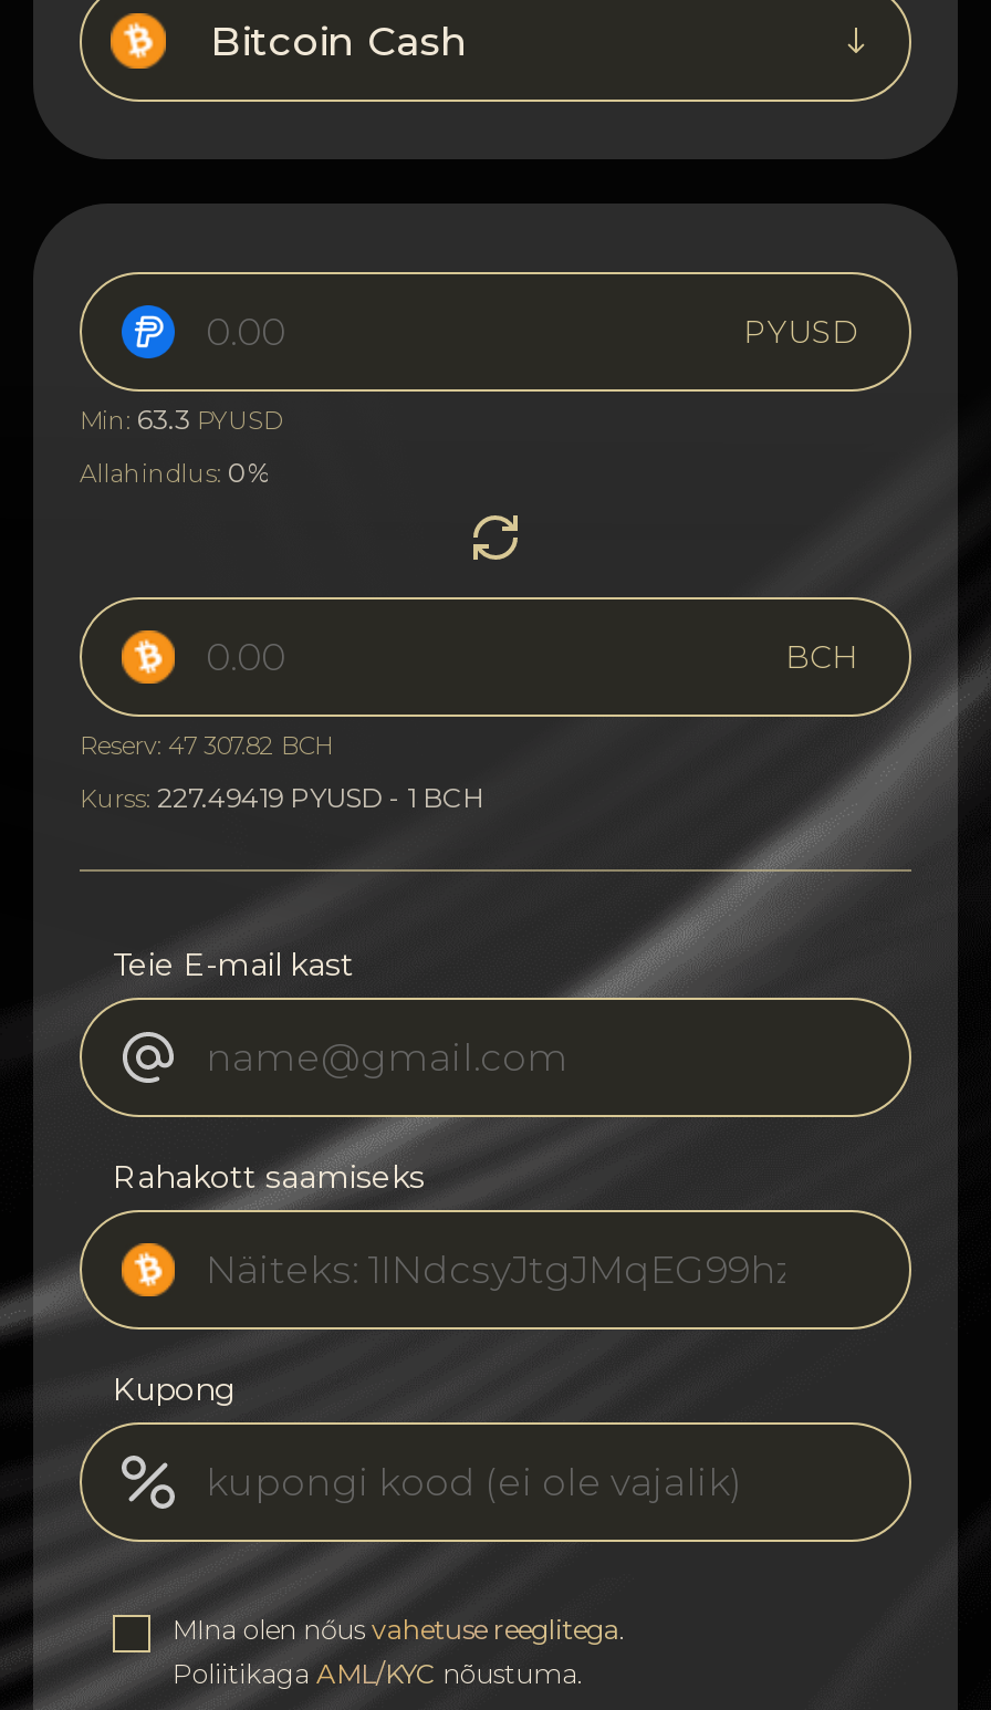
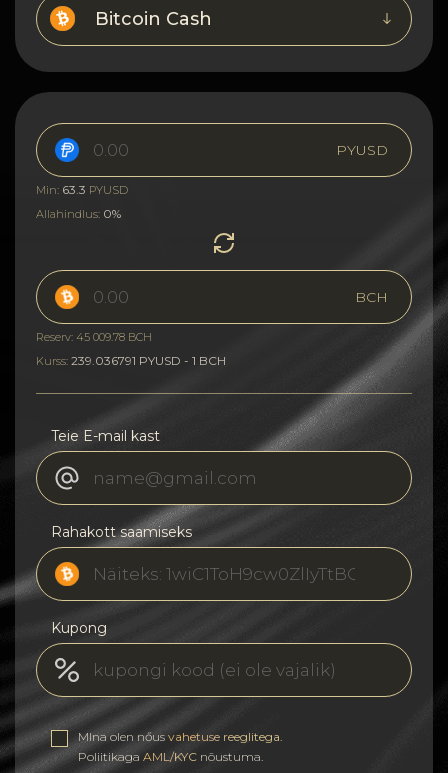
- Reserv: 47 307.82 BCH
+ Reserv: 45 009.78 BCH

- Kurss: 227.49419 PYUSD - 1 BCH
+ Kurss: 239.036791 PYUSD - 1 BCH
